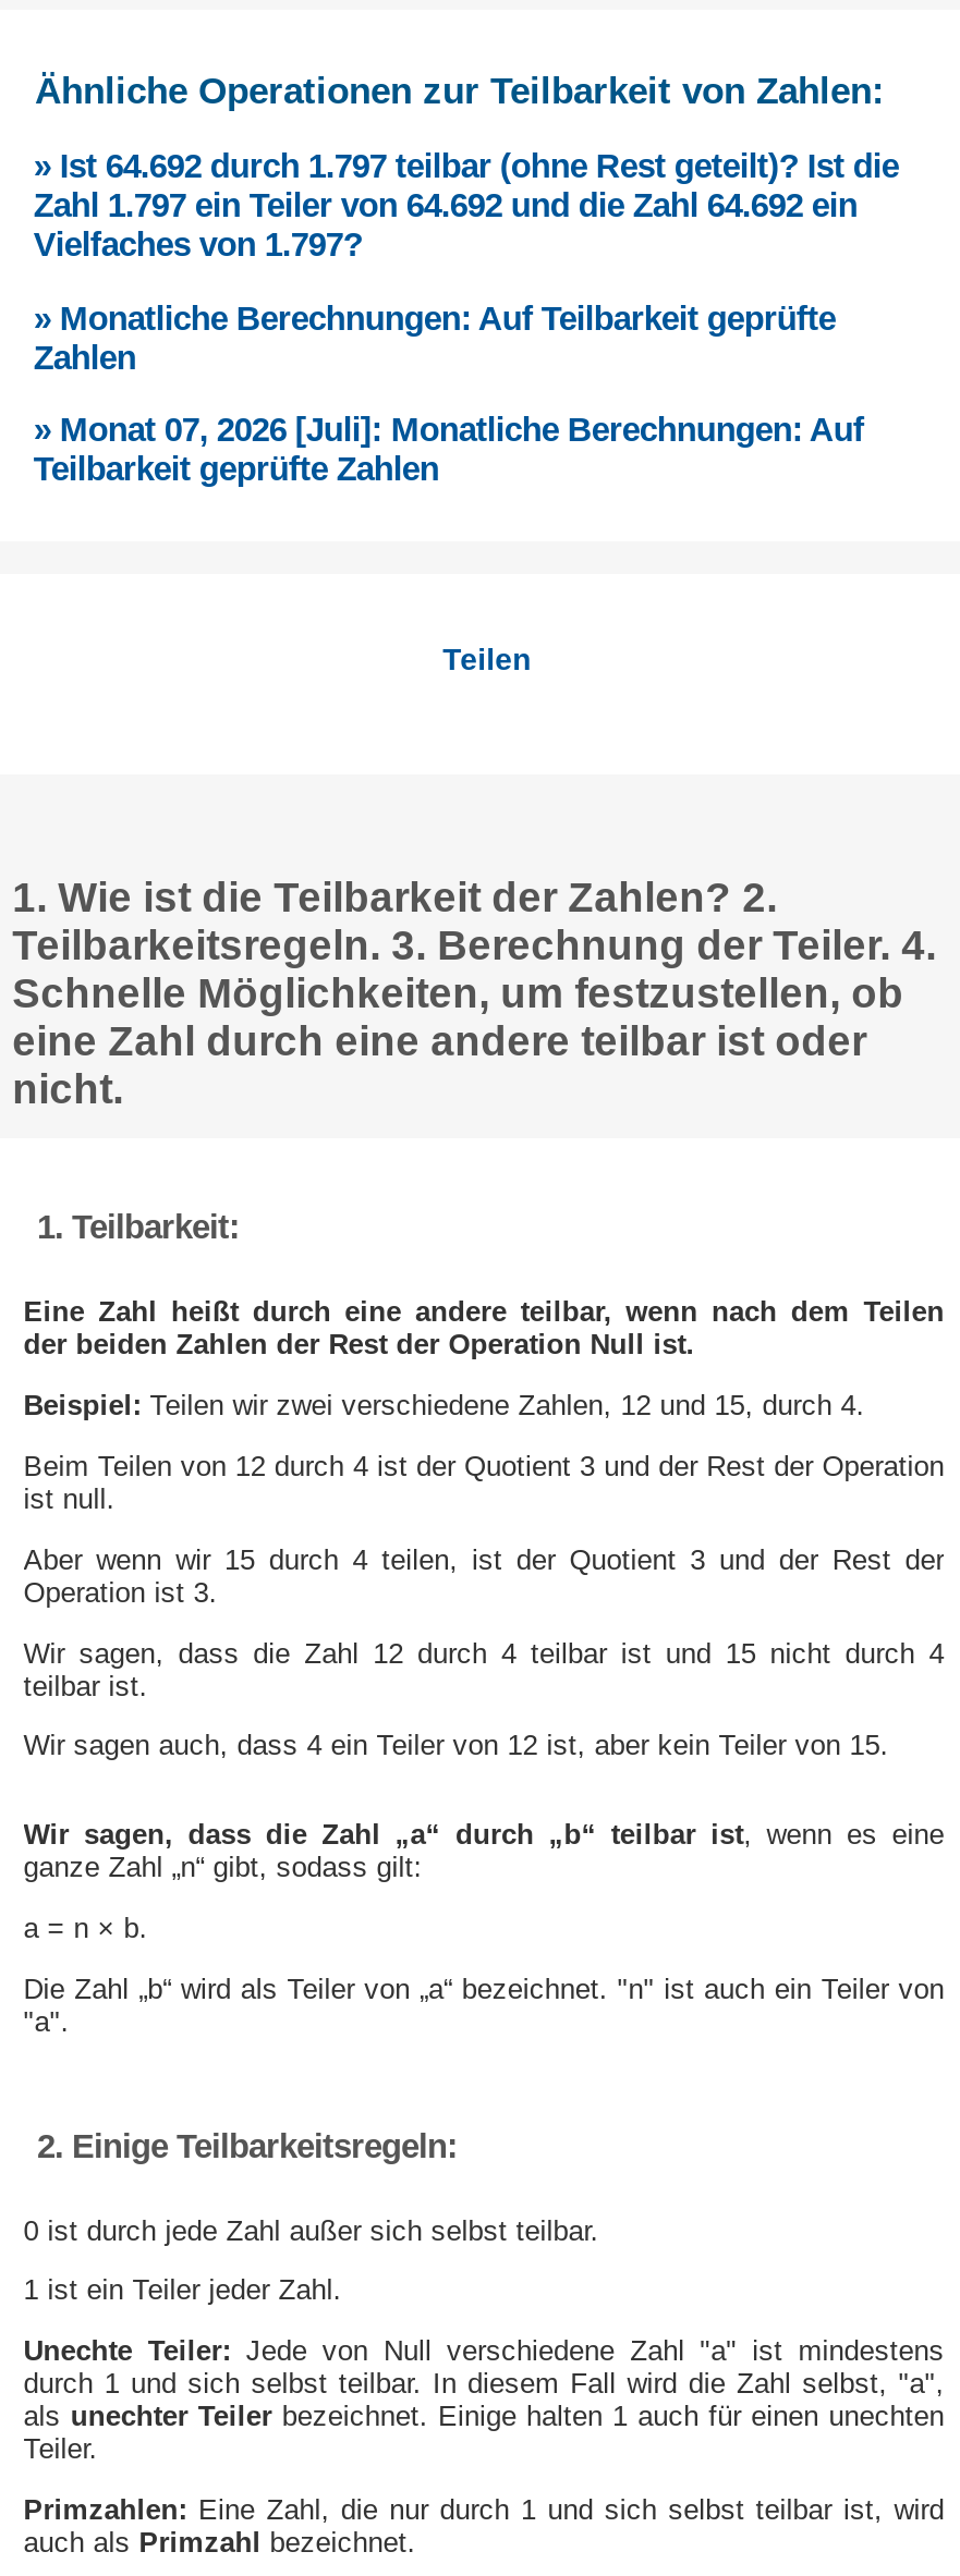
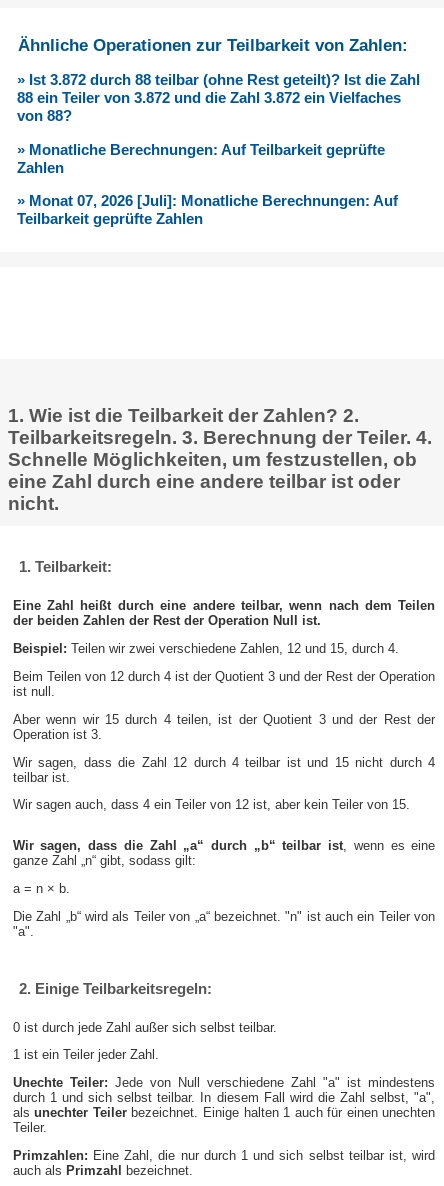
- » Ist 64.692 durch 1.797 teilbar (ohne Rest geteilt)? Ist die
- Zahl 1.797 ein Teiler von 64.692 und die Zahl 64.692 ein
- Vielfaches von 1.797?
+ » Ist 3.872 durch 88 teilbar (ohne Rest geteilt)? Ist die Zahl
+ 88 ein Teiler von 3.872 und die Zahl 3.872 ein Vielfaches
+ von 88?

- Teilen
